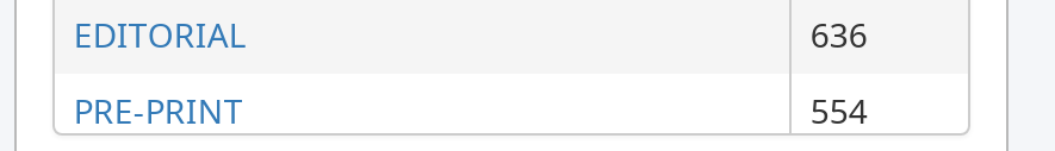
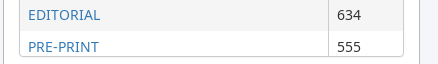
- 636
+ 634

- 554
+ 555
